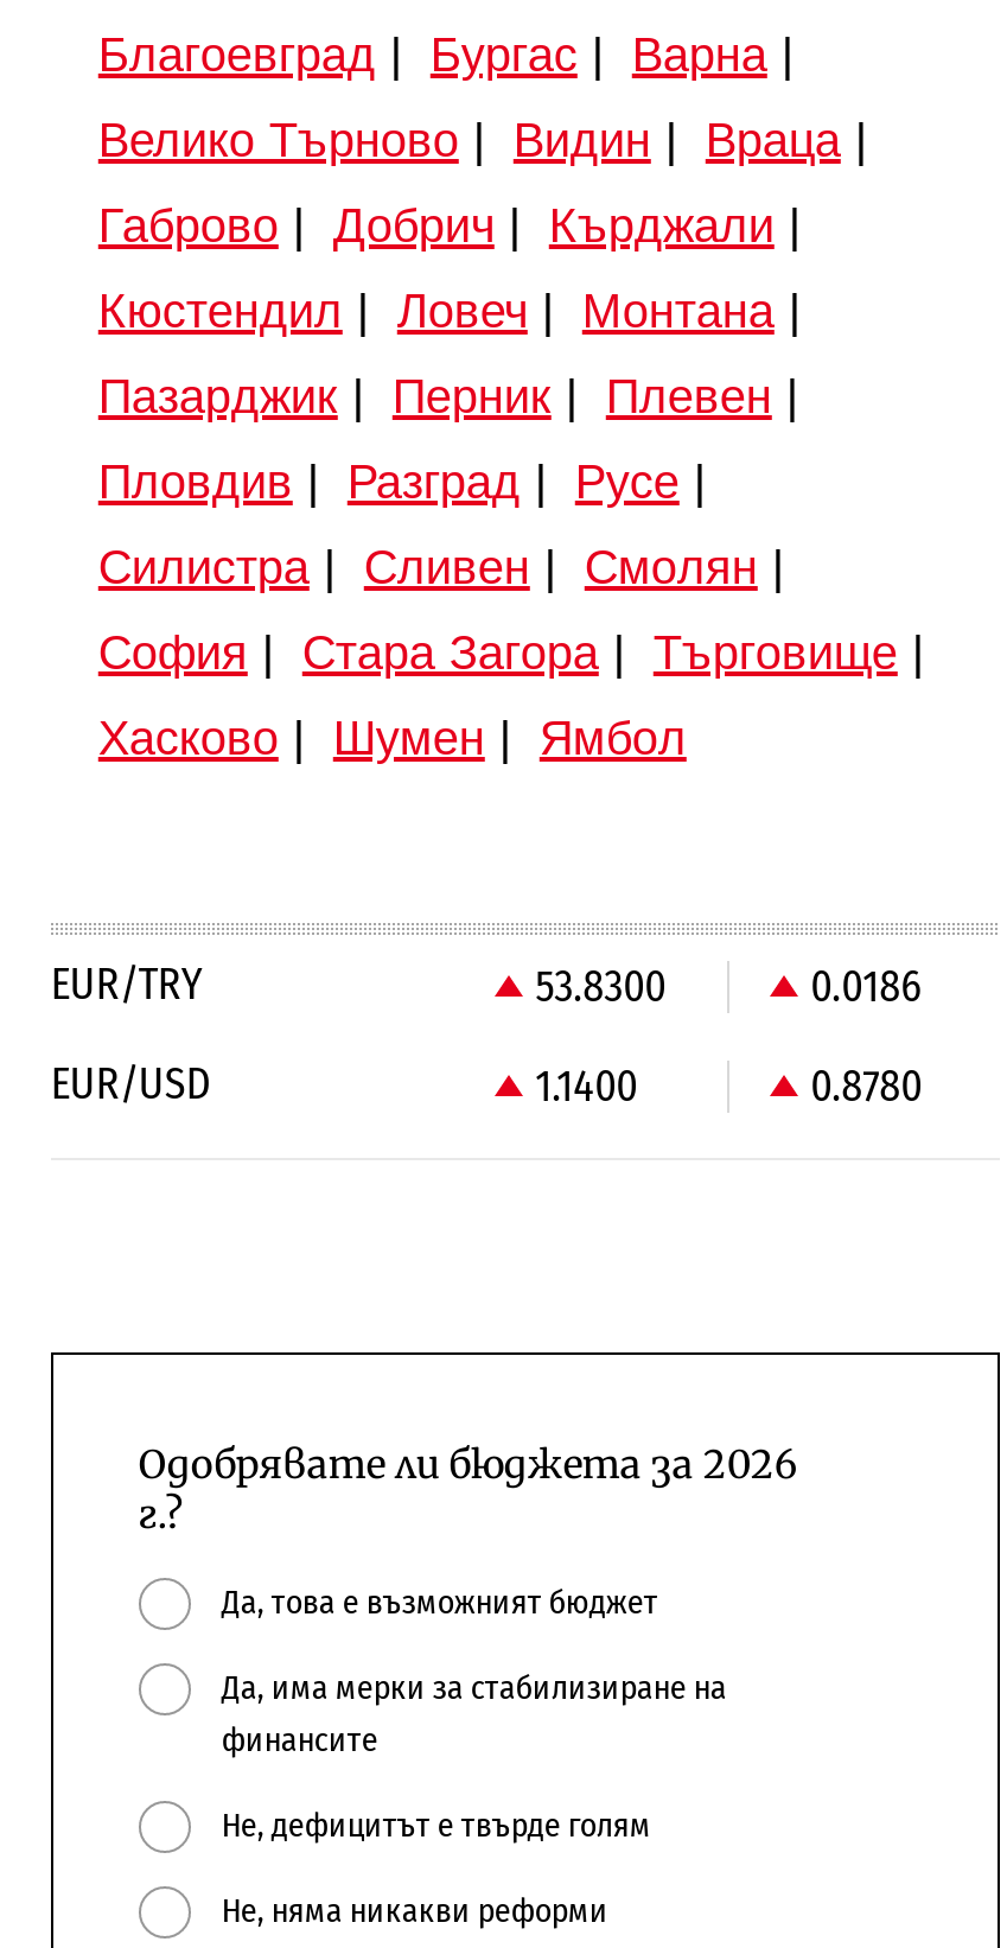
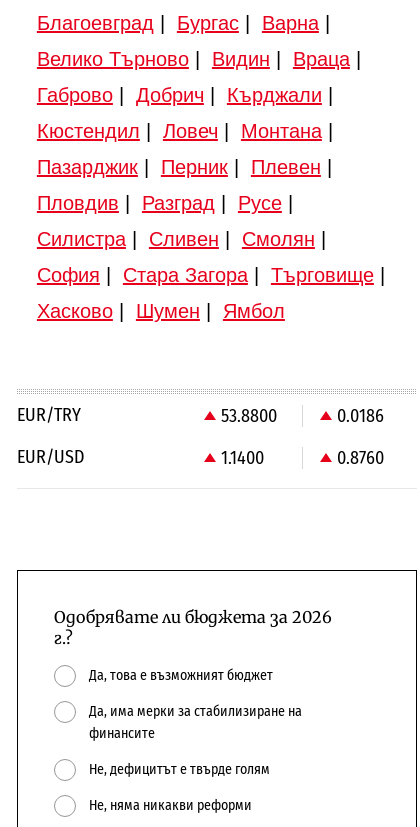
- 53.8300
+ 53.8800

- 0.8780
+ 0.8760
